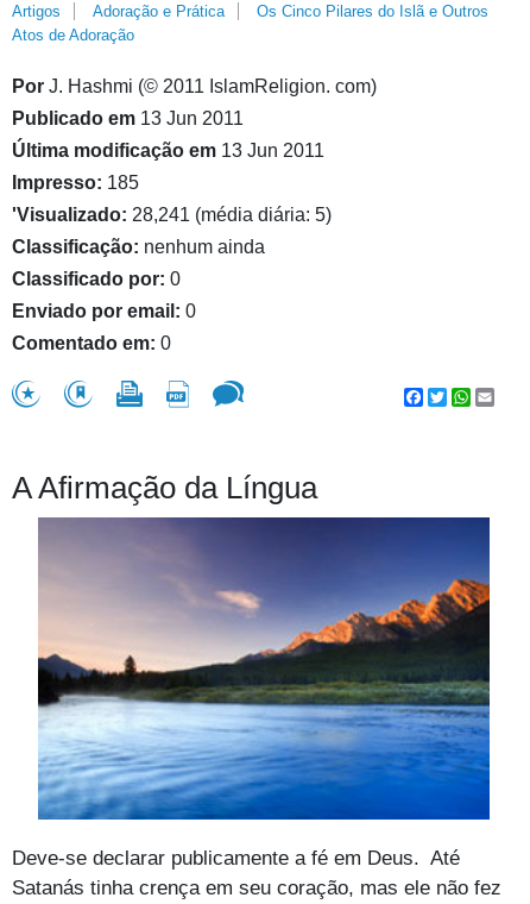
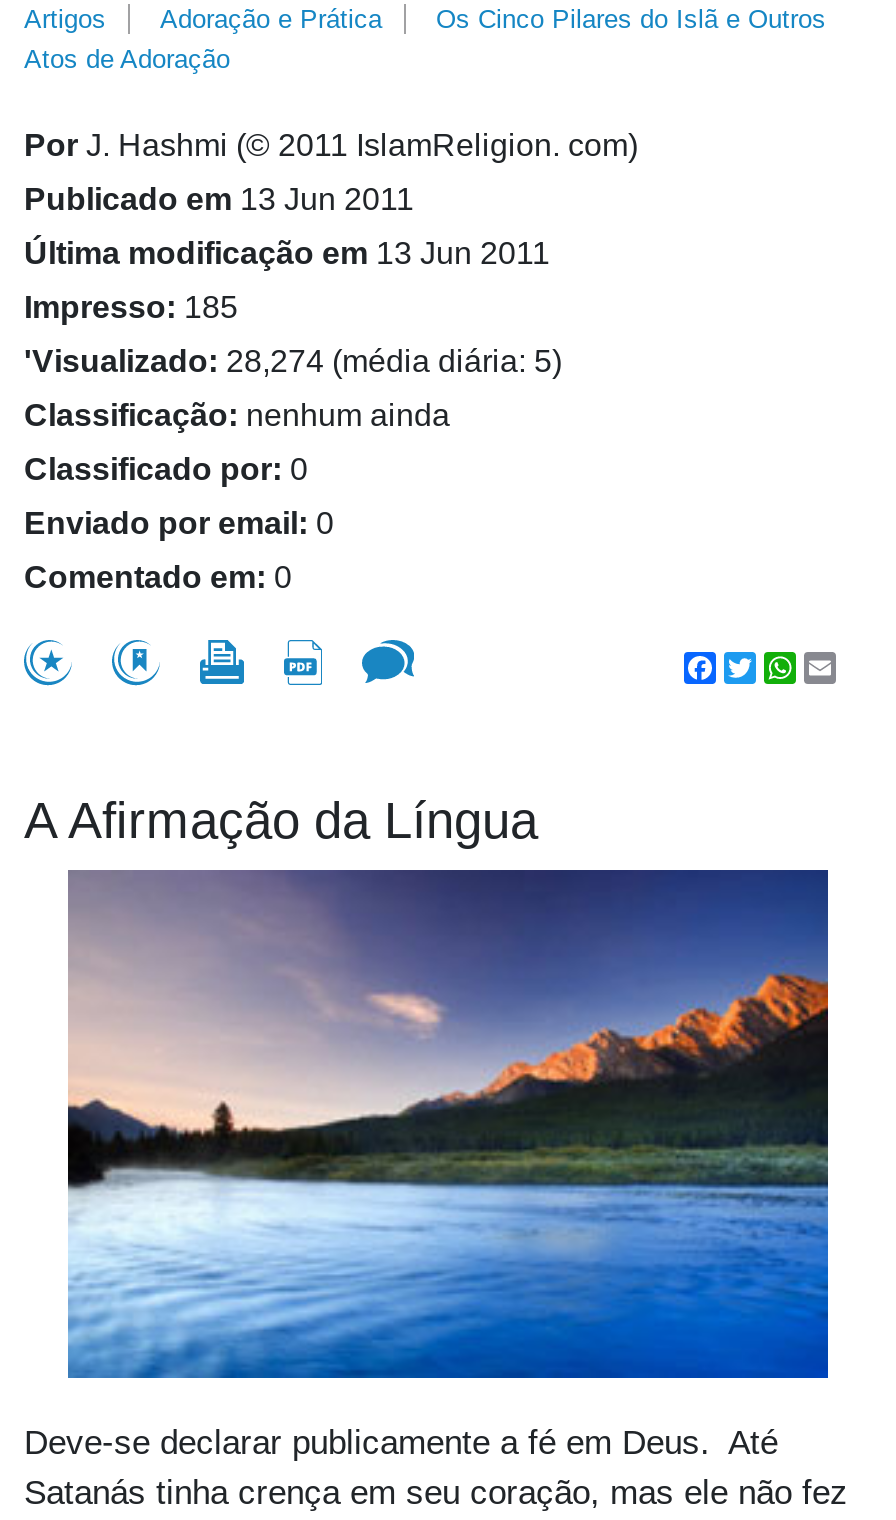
- 'Visualizado: 28,241 (média diária: 5)
+ 'Visualizado: 28,274 (média diária: 5)
